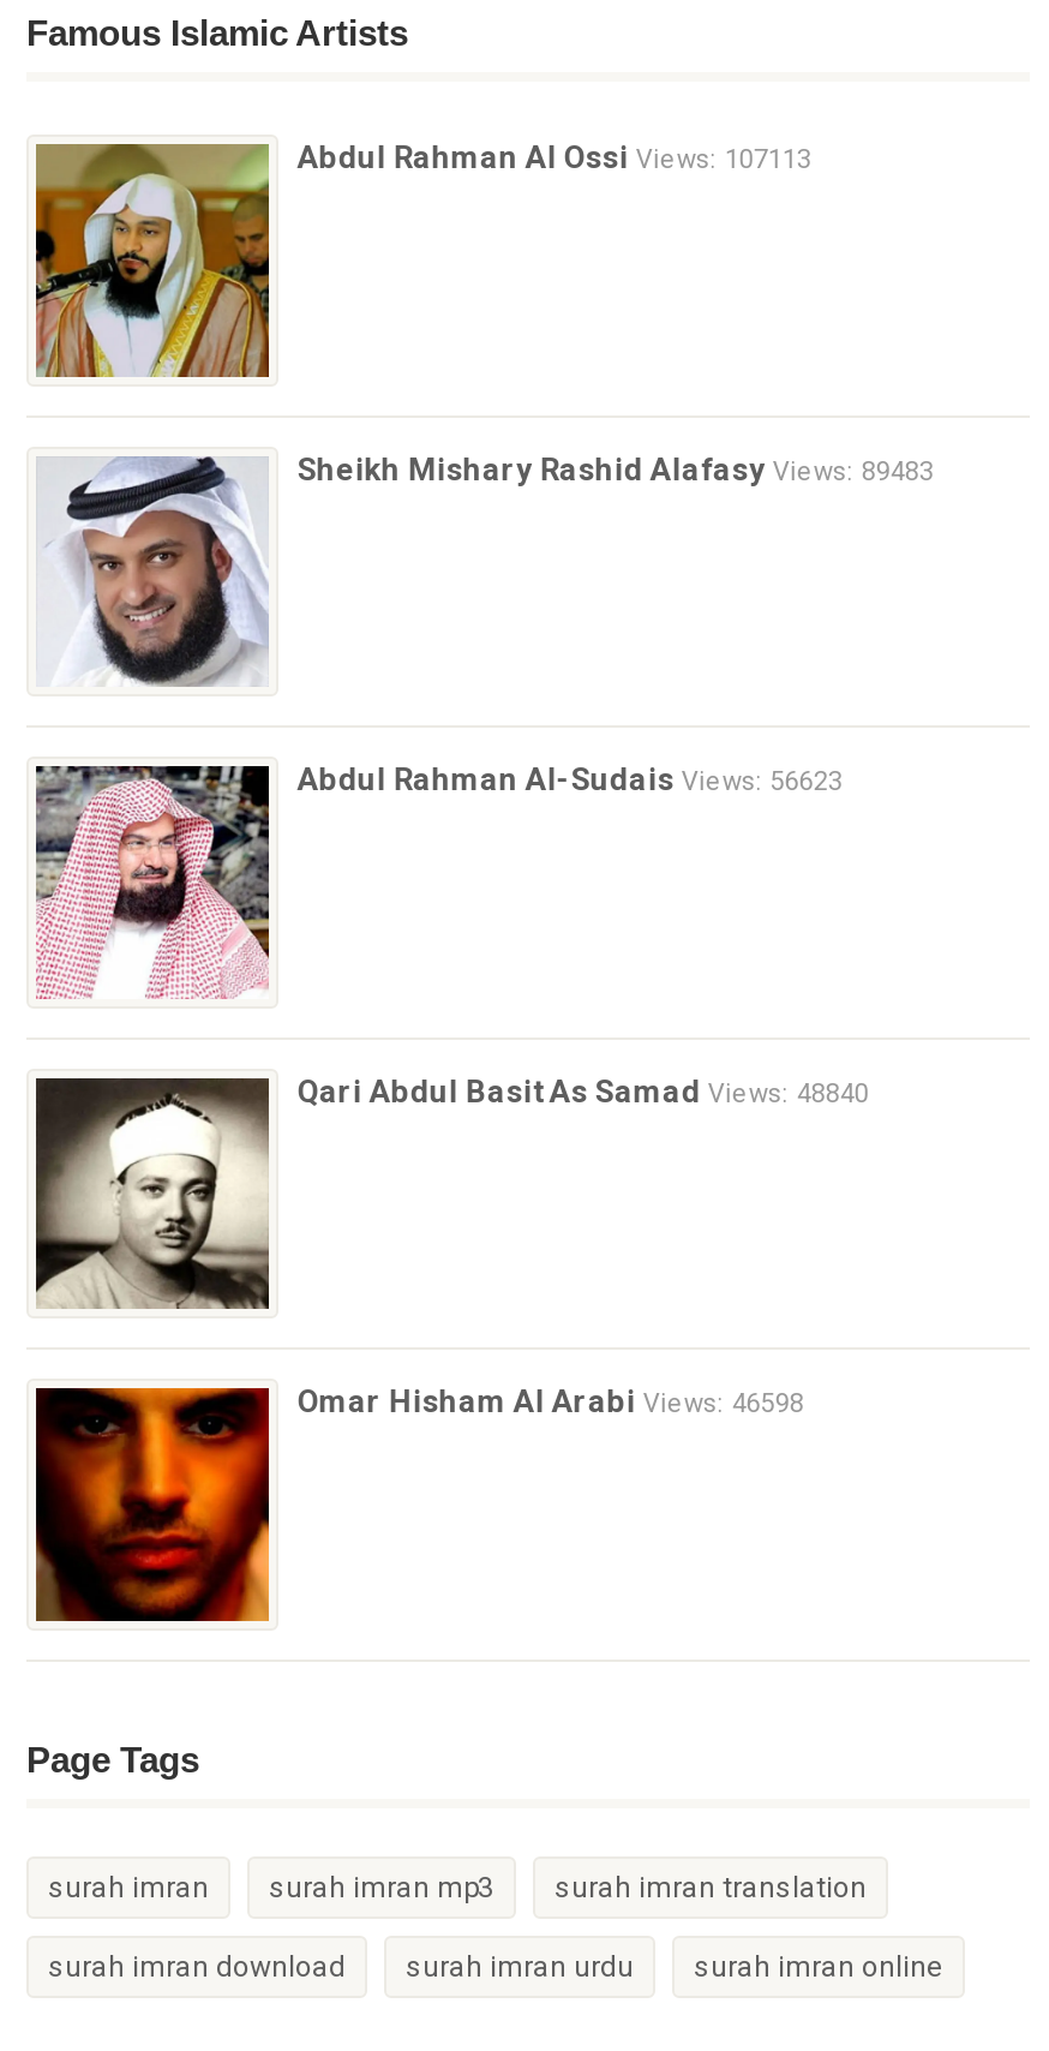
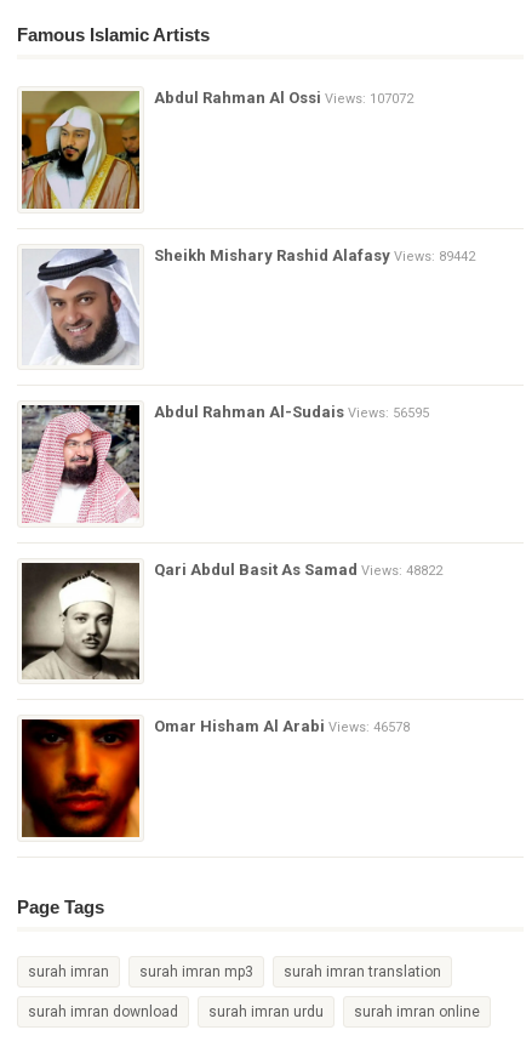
- Abdul Rahman Al Ossi Views: 107113
+ Abdul Rahman Al Ossi Views: 107072

- Sheikh Mishary Rashid Alafasy Views: 89483
+ Sheikh Mishary Rashid Alafasy Views: 89442

- Abdul Rahman Al-Sudais Views: 56623
+ Abdul Rahman Al-Sudais Views: 56595

- Qari Abdul Basit As Samad Views: 48840
+ Qari Abdul Basit As Samad Views: 48822

- Omar Hisham Al Arabi Views: 46598
+ Omar Hisham Al Arabi Views: 46578
